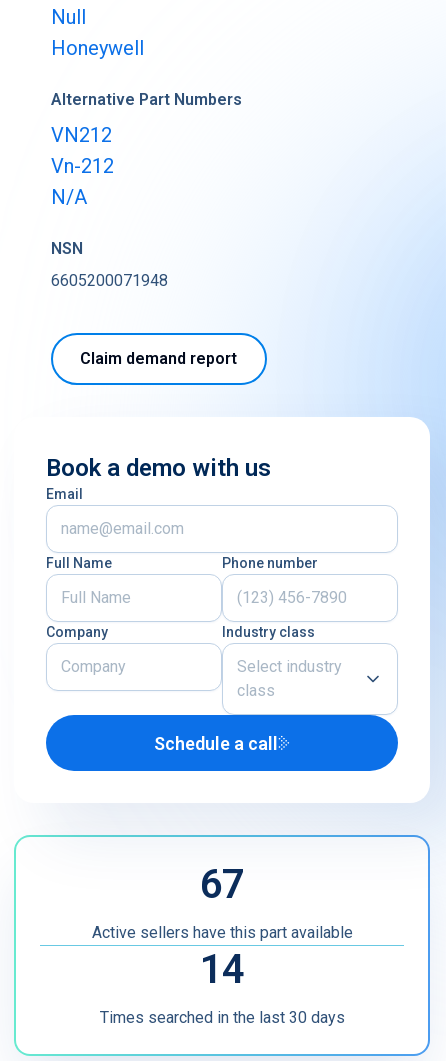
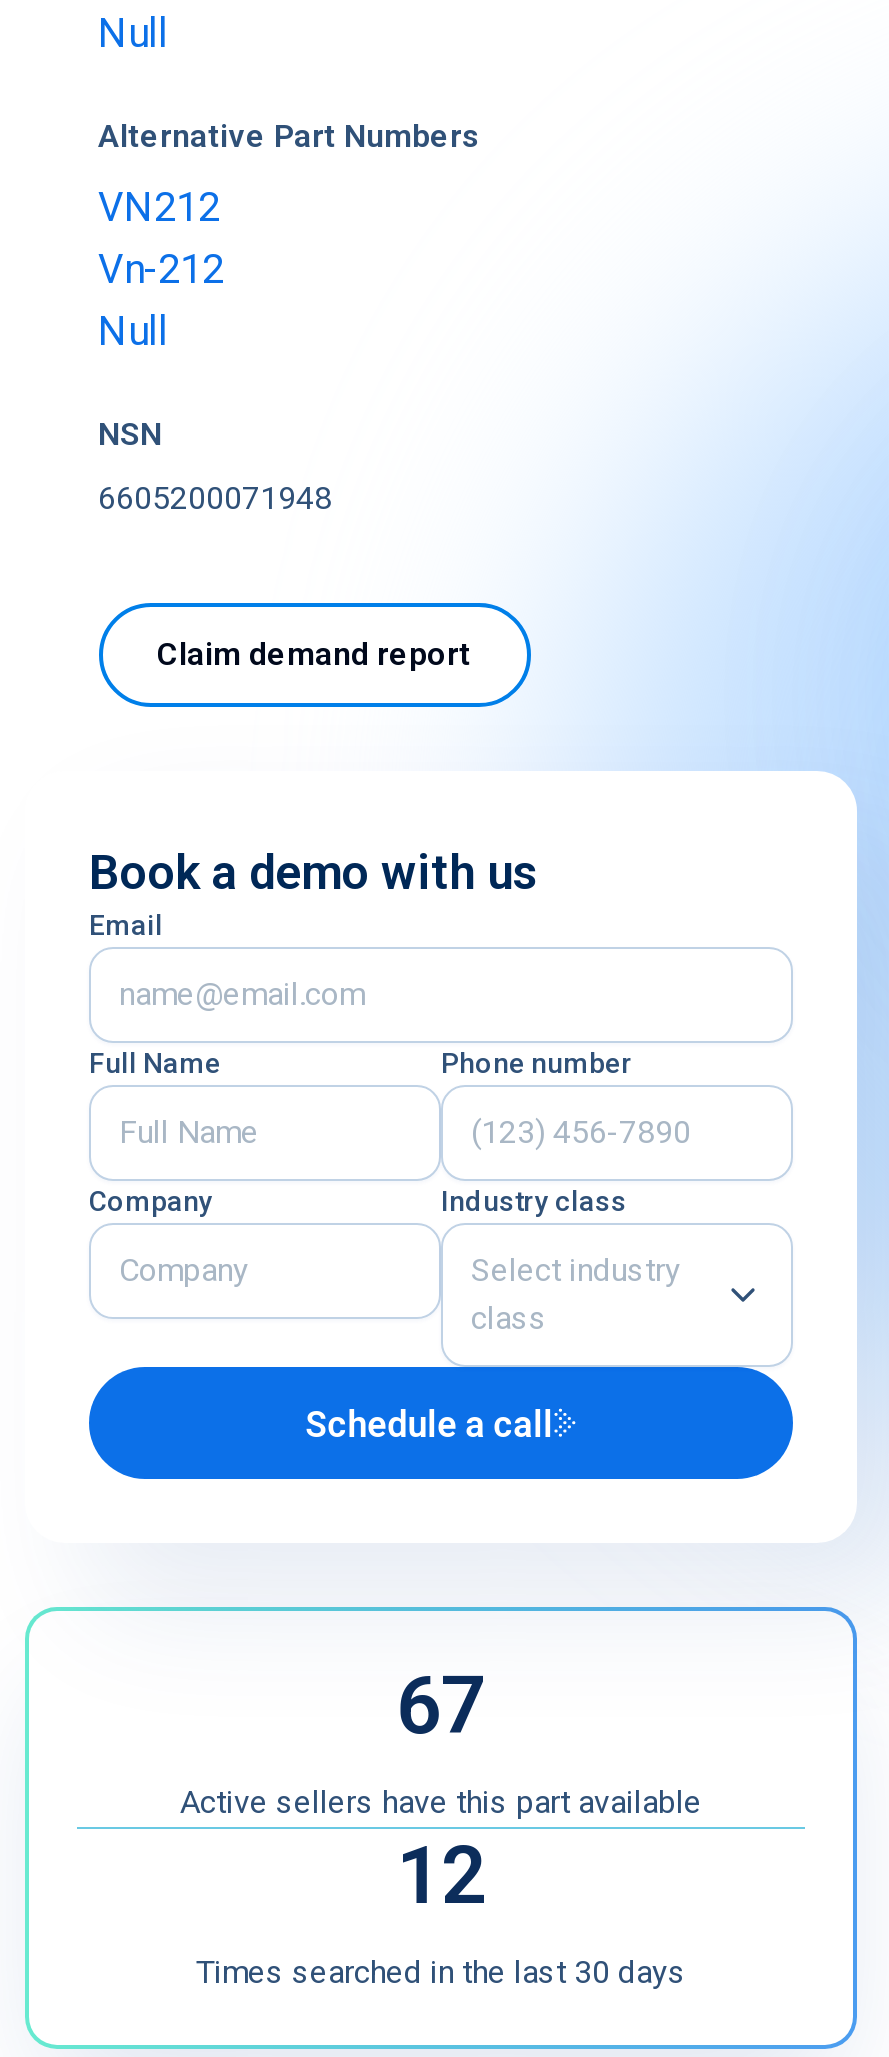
- Honeywell

- N/A
+ Null

- 14
+ 12
